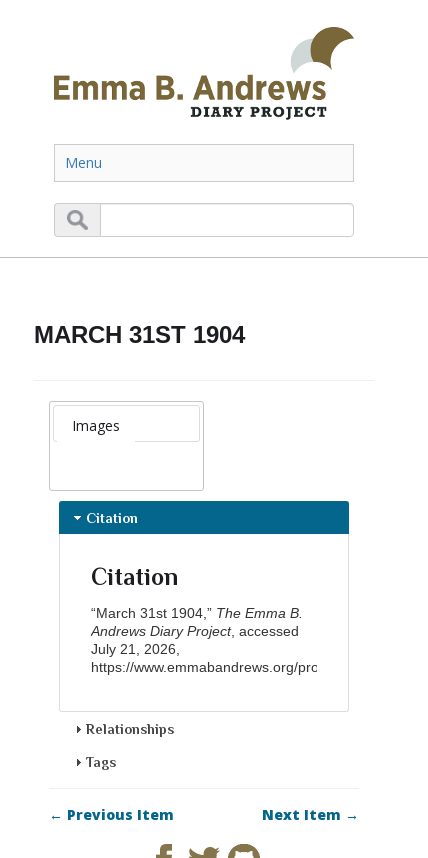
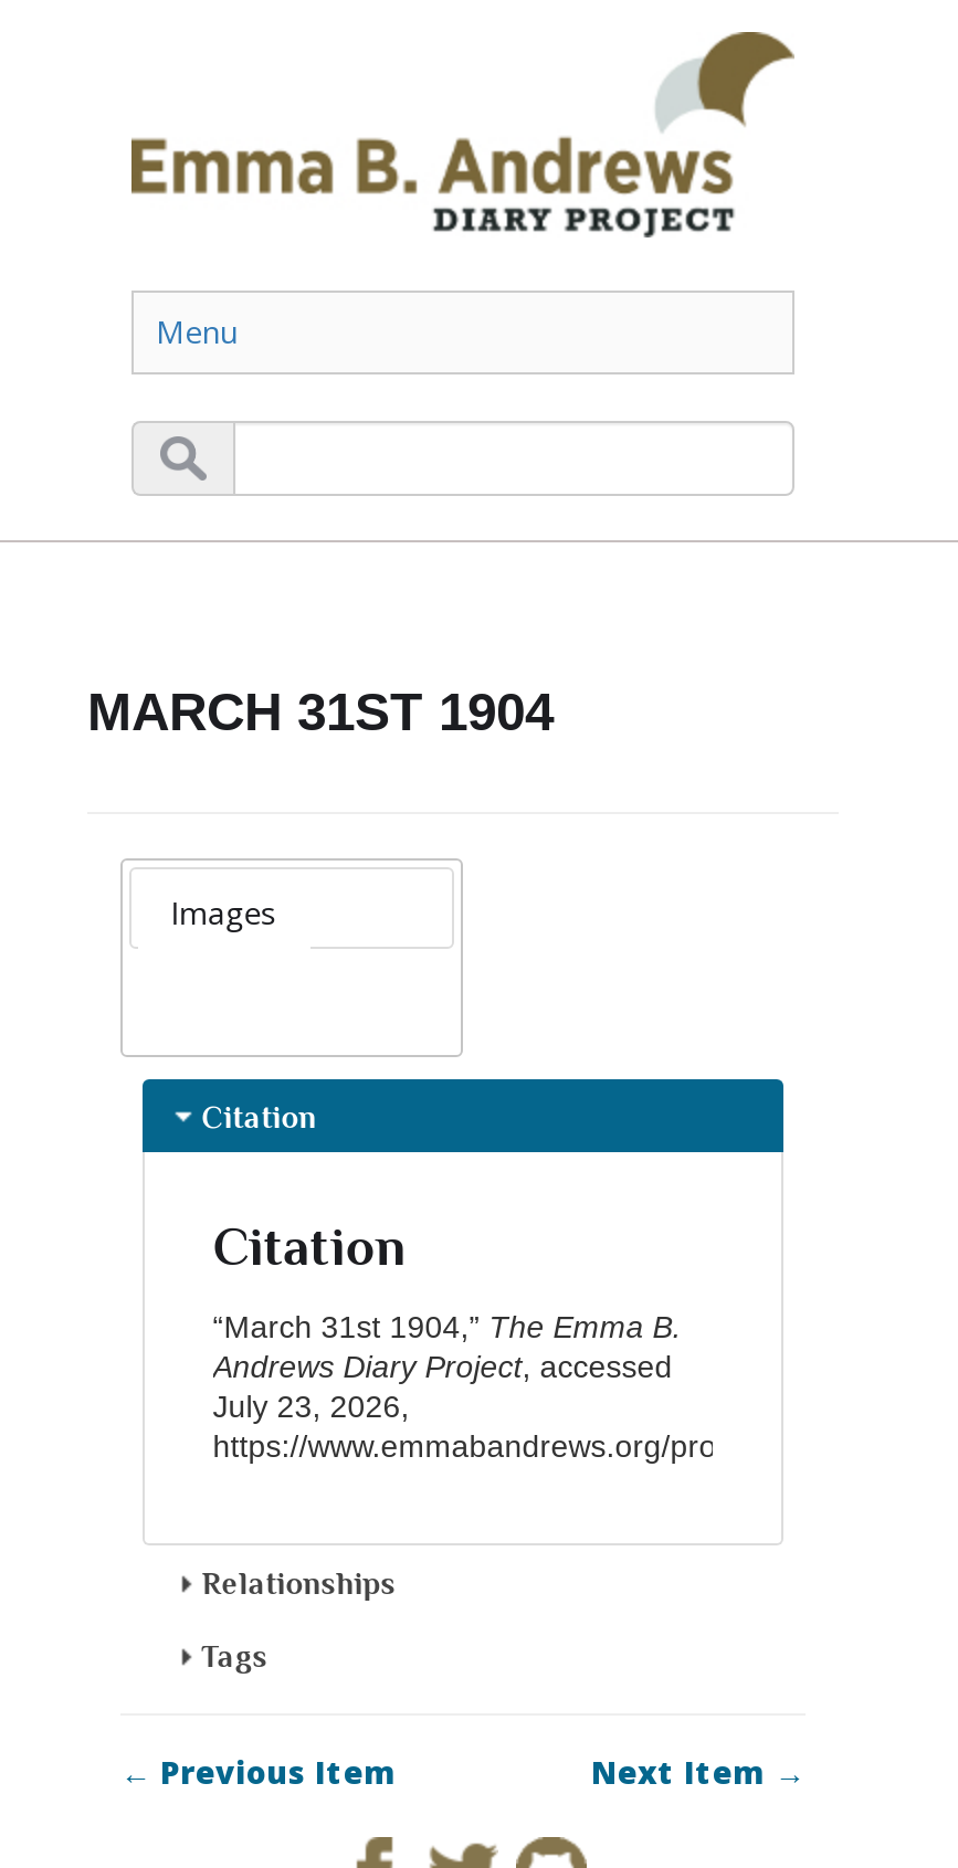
- July 21, 2026,
+ July 23, 2026,
